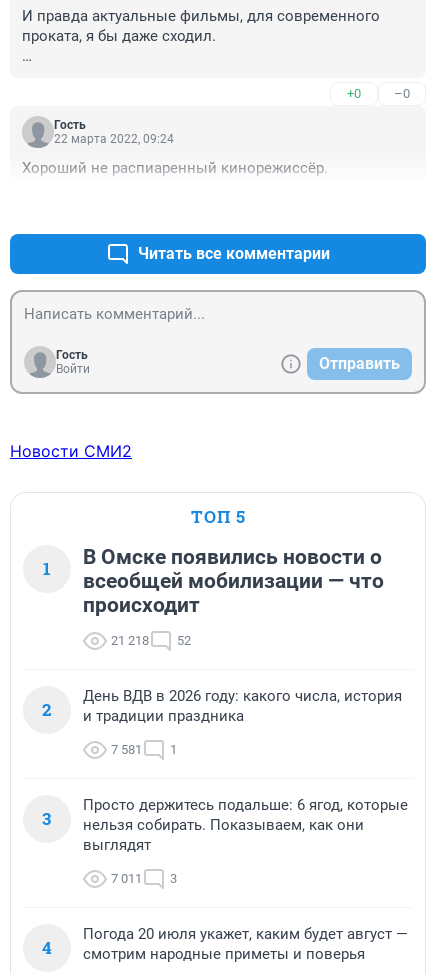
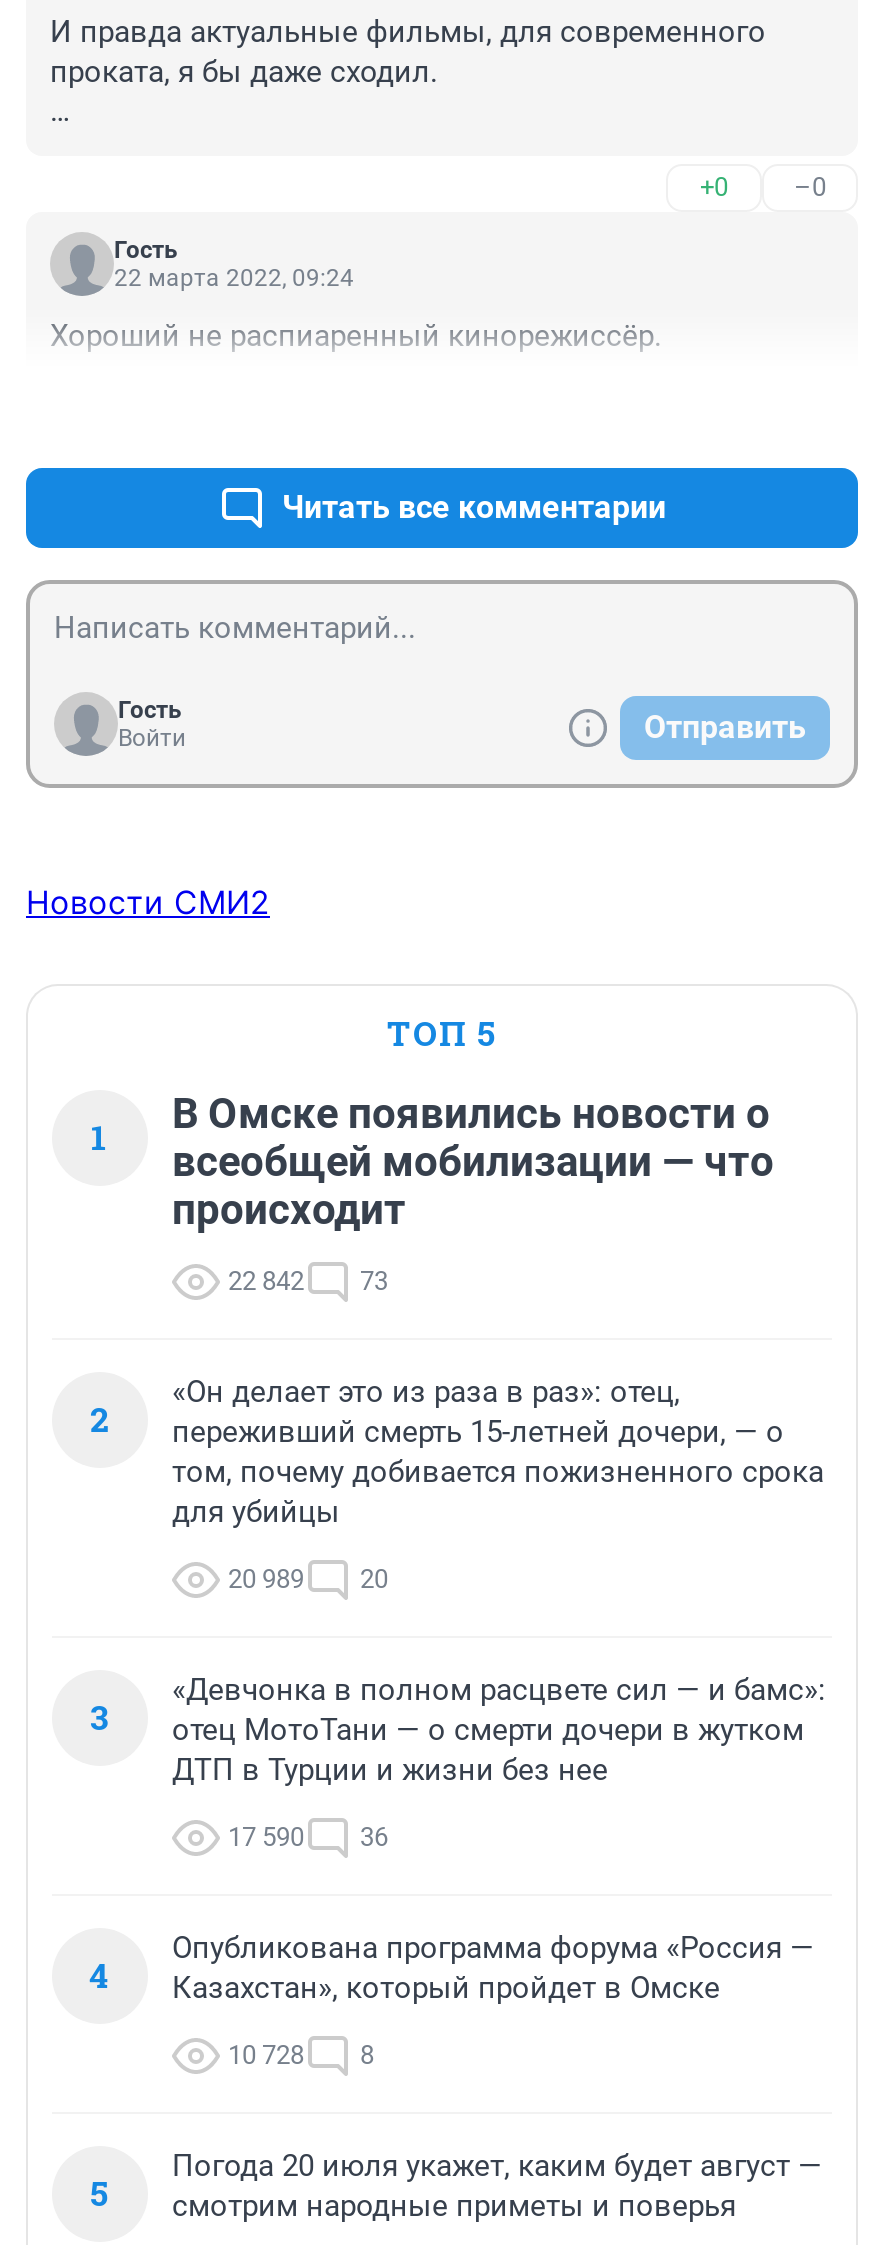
- 21 218
+ 22 842

- 52
+ 73

- День ВДВ в 2026 году: какого числа, история
- и традиции праздника
+ «Он делает это из раза в раз»: отец,
+ переживший смерть 15-летней дочери, — о
+ том, почему добивается пожизненного срока
+ для убийцы

- 7 581
- 1
+ 20 989
+ 20

- Просто держитесь подальше: 6 ягод, которые
- нельзя собирать. Показываем, как они
- выглядят
+ «Девчонка в полном расцвете сил — и бамс»:
+ отец МотоТани — о смерти дочери в жутком
+ ДТП в Турции и жизни без нее

+ Опубликована программа форума «Россия —
+ Казахстан», который пройдет в Омске
+ 10 728
+ 8
+ 5

- 7 011
- 3
+ 17 590
+ 36
